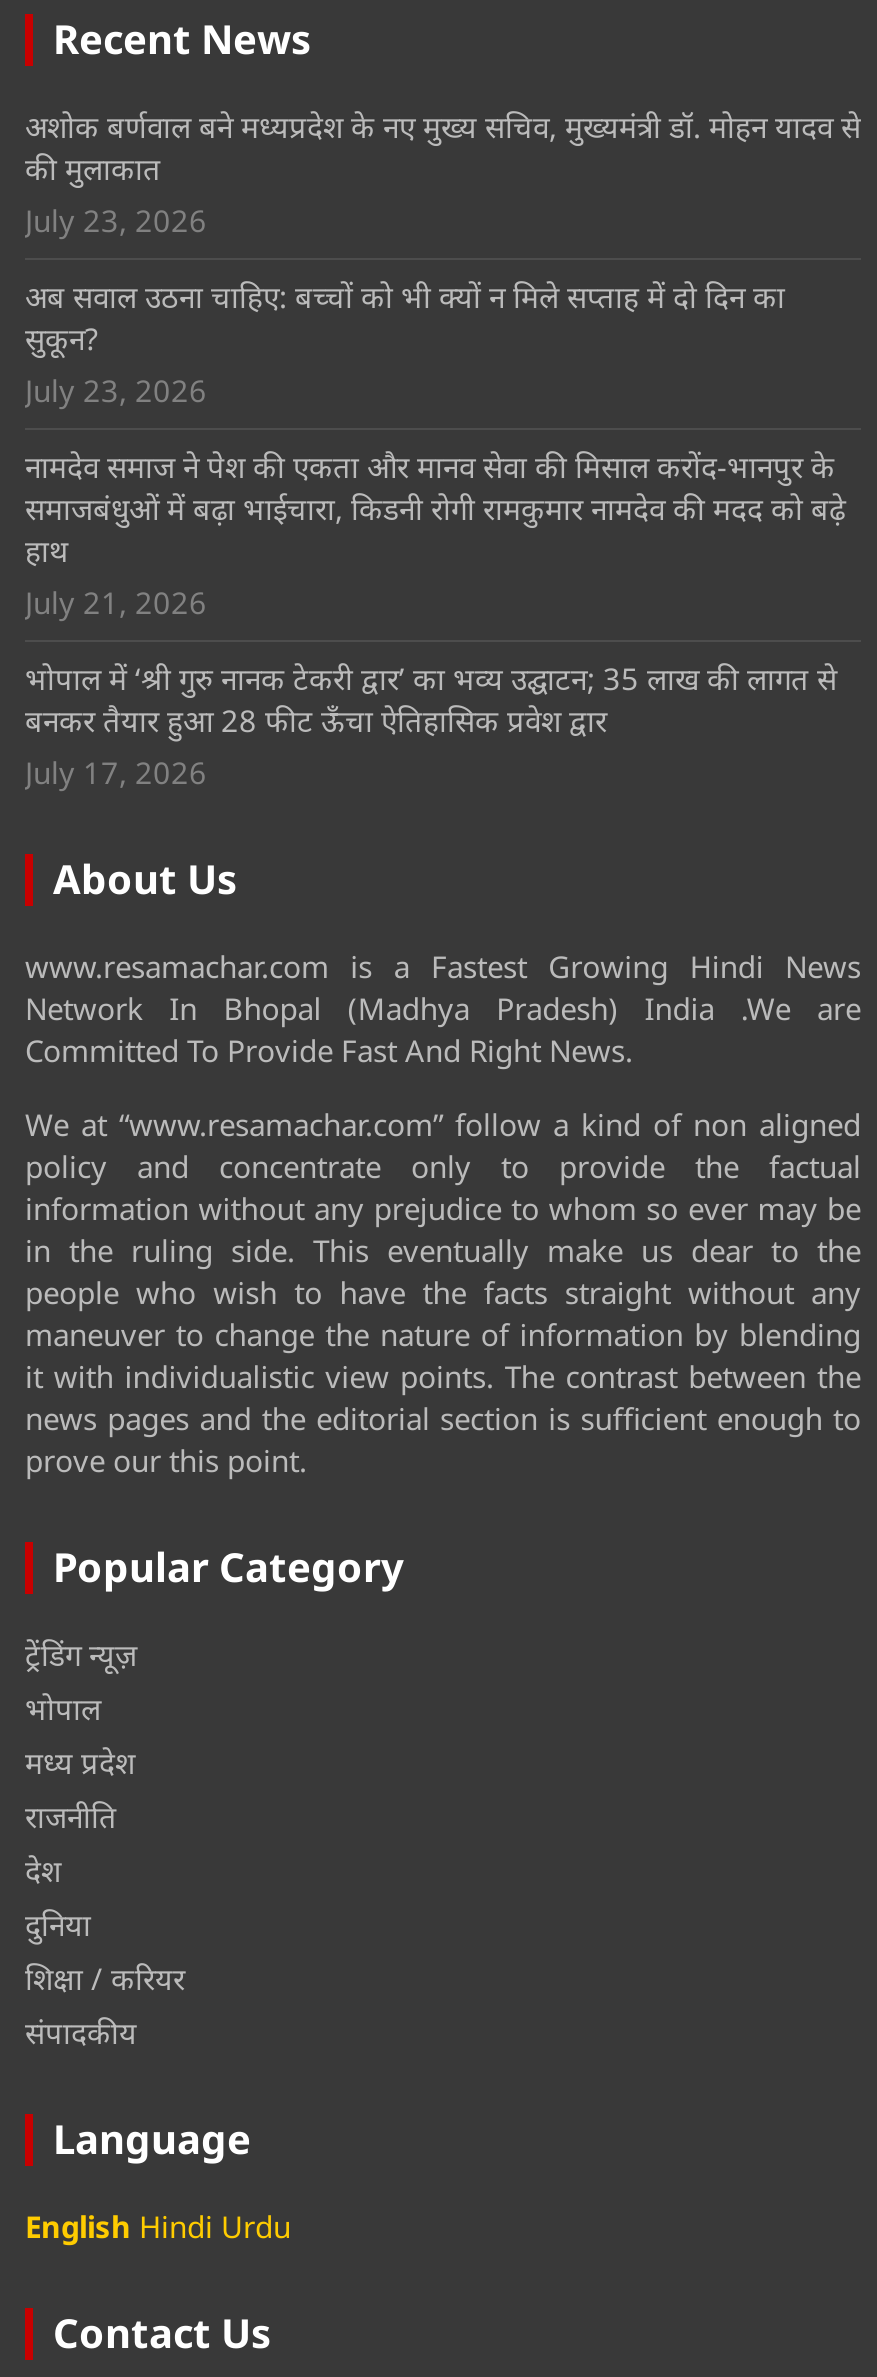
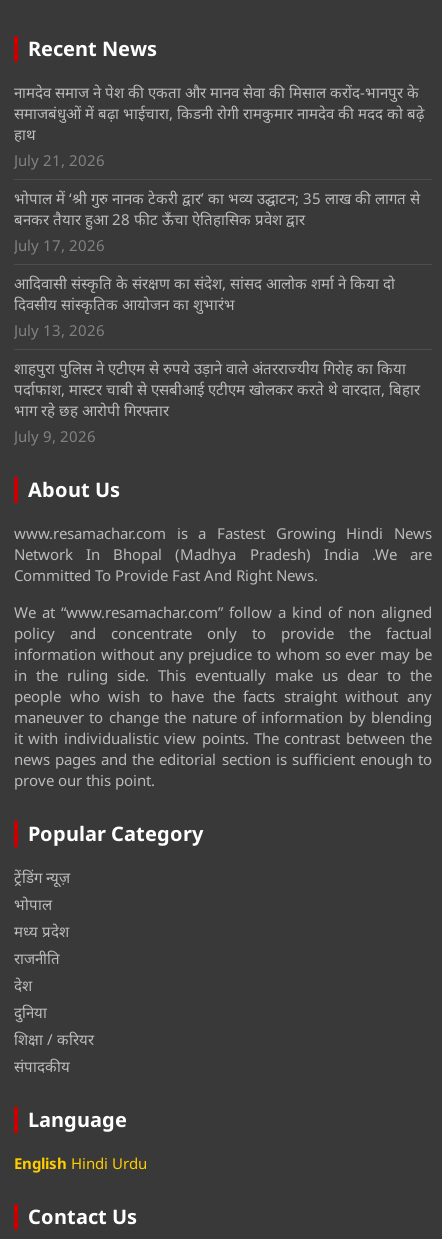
- अशोक बर्णवाल बने मध्यप्रदेश के नए मुख्य सचिव, मुख्यमंत्री डॉ. मोहन यादव से
- की मुलाकात
- July 23, 2026
- अब सवाल उठना चाहिए: बच्चों को भी क्यों न मिले सप्ताह में दो दिन का
- सुकून?
- July 23, 2026

moved up: नामदेव समाज ने पेश की एकता और मानव सेवा की मिसाल करोंद-भानपुर के | समाजबंधुओं में बढ़ा भाईचारा, किडनी रोगी रामकुमार नामदेव की मदद को बढ़े | हाथ | July 21, 2026 | भोपाल में ‘श्री गुरु नानक टेकरी द्वार’ का भव्य उद्घाटन; 35 लाख की लागत से | बनकर तैयार हुआ 28 फीट ऊँचा ऐतिहासिक प्रवेश द्वार | July 17, 2026

+ आदिवासी संस्कृति के संरक्षण का संदेश, सांसद आलोक शर्मा ने किया दो
+ दिवसीय सांस्कृतिक आयोजन का शुभारंभ
+ July 13, 2026
+ शाहपुरा पुलिस ने एटीएम से रुपये उड़ाने वाले अंतरराज्यीय गिरोह का किया
+ पर्दाफाश, मास्टर चाबी से एसबीआई एटीएम खोलकर करते थे वारदात, बिहार
+ भाग रहे छह आरोपी गिरफ्तार
+ July 9, 2026
